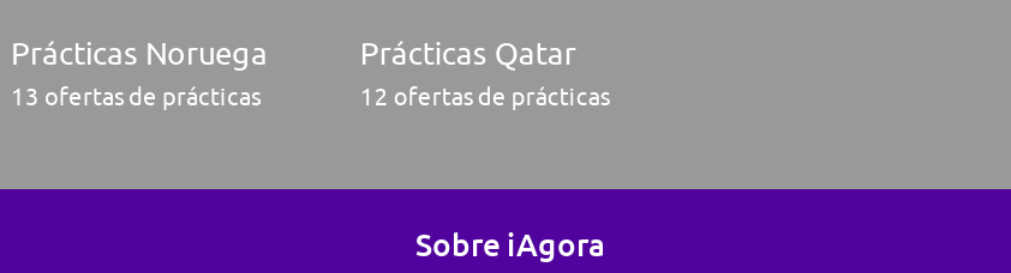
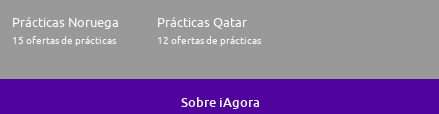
- 13 ofertas de prácticas
+ 15 ofertas de prácticas
